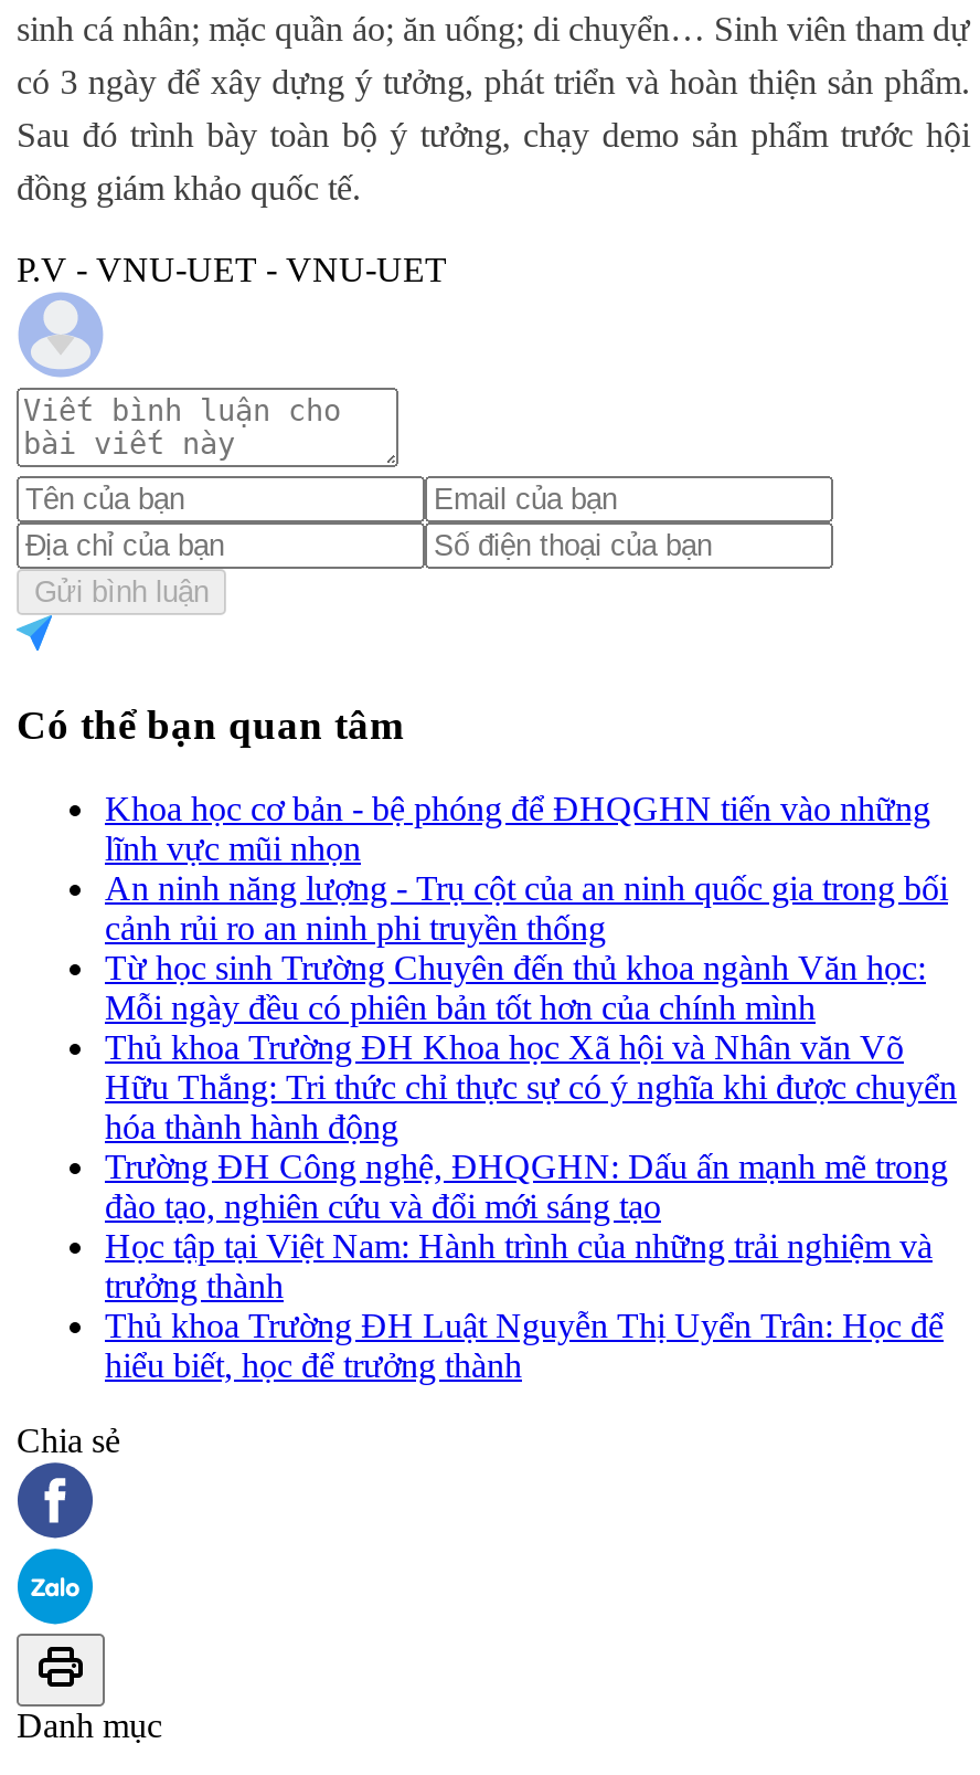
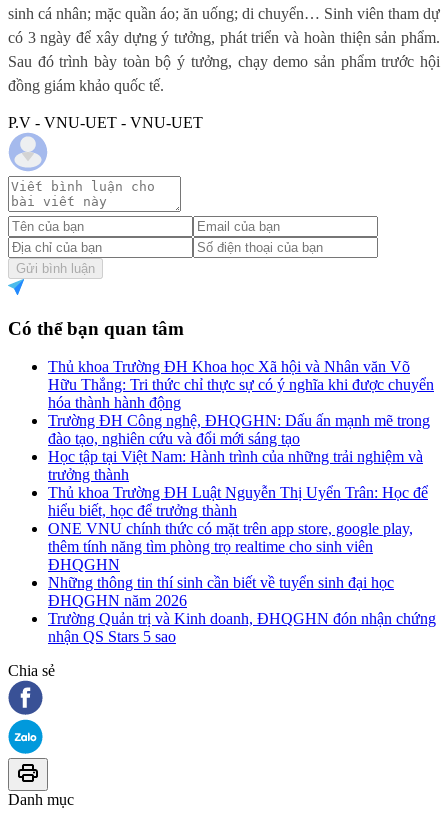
- Khoa học cơ bản - bệ phóng để ĐHQGHN tiến vào những
- lĩnh vực mũi nhọn
- An ninh năng lượng - Trụ cột của an ninh quốc gia trong bối
- cảnh rủi ro an ninh phi truyền thống
- Từ học sinh Trường Chuyên đến thủ khoa ngành Văn học:
- Mỗi ngày đều có phiên bản tốt hơn của chính mình

moved up: Thủ khoa Trường ĐH Khoa học Xã hội và Nhân văn Võ | Hữu Thắng: Tri thức chỉ thực sự có ý nghĩa khi được chuyển | hóa thành hành động | ... | Thủ khoa Trường ĐH Luật Nguyễn Thị Uyển Trân: Học để | hiểu biết, học để trưởng thành

+ ONE VNU chính thức có mặt trên app store, google play,
+ thêm tính năng tìm phòng trọ realtime cho sinh viên
+ ĐHQGHN
+ Những thông tin thí sinh cần biết về tuyển sinh đại học
+ ĐHQGHN năm 2026
+ Trường Quản trị và Kinh doanh, ĐHQGHN đón nhận chứng
+ nhận QS Stars 5 sao
